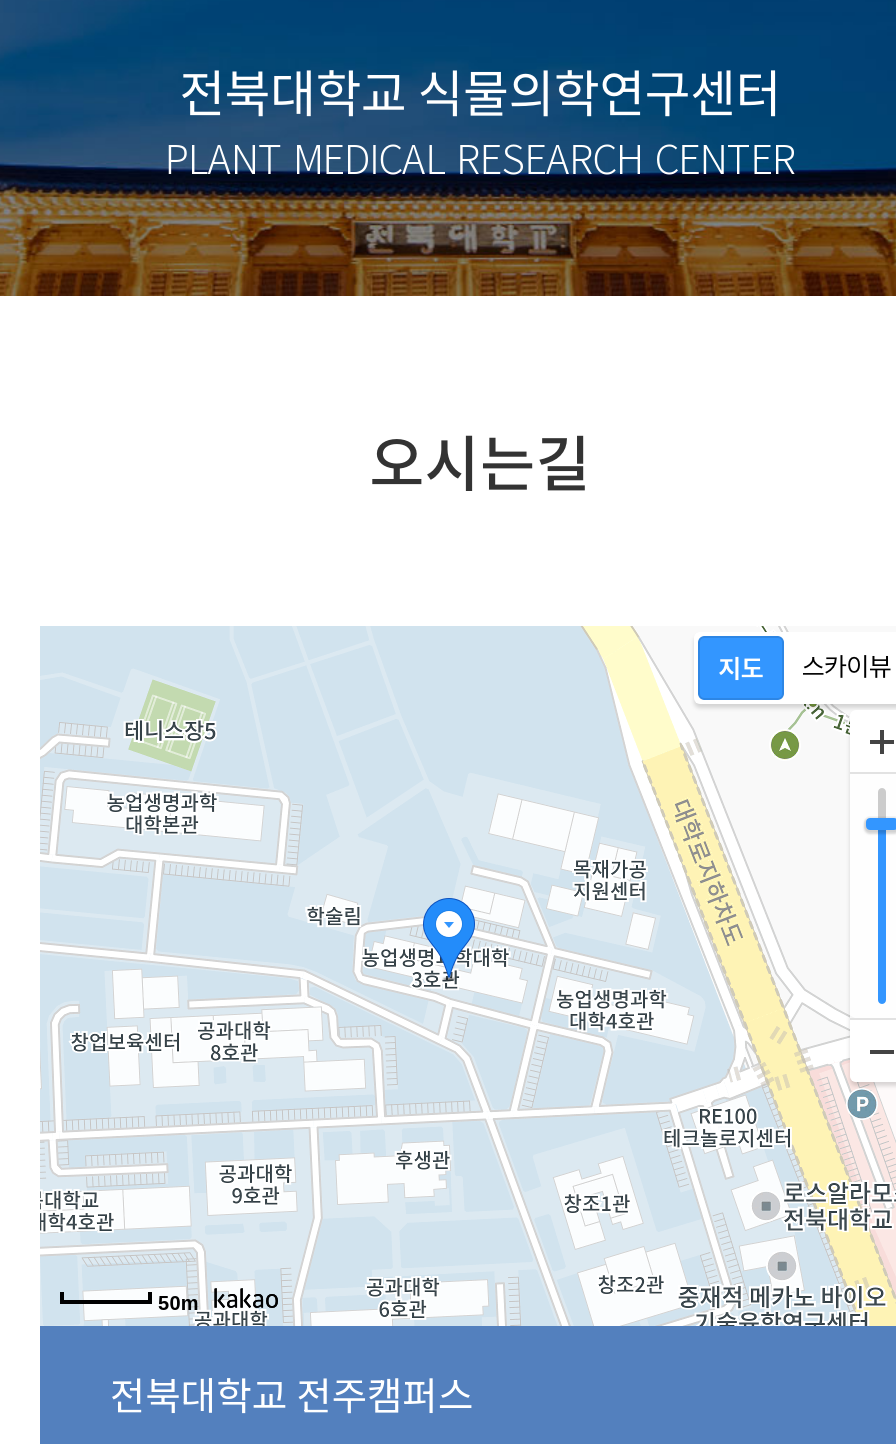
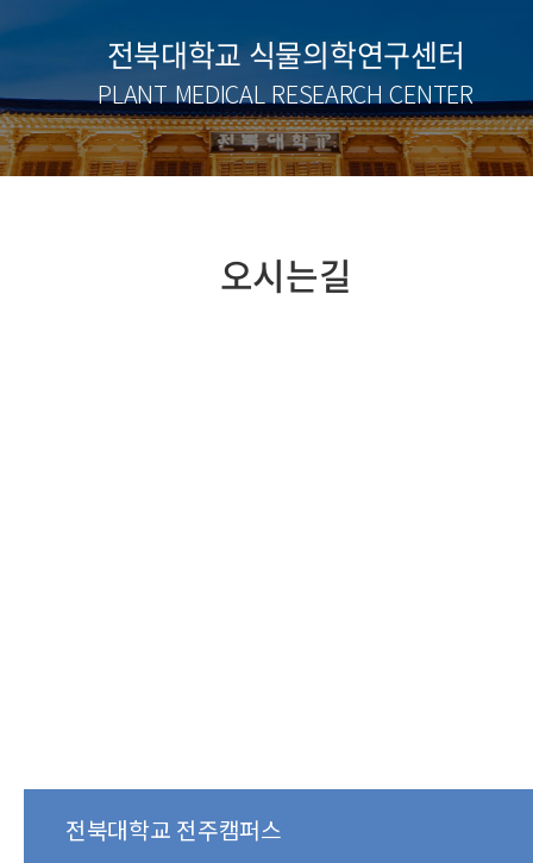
- [image]
- 50m
